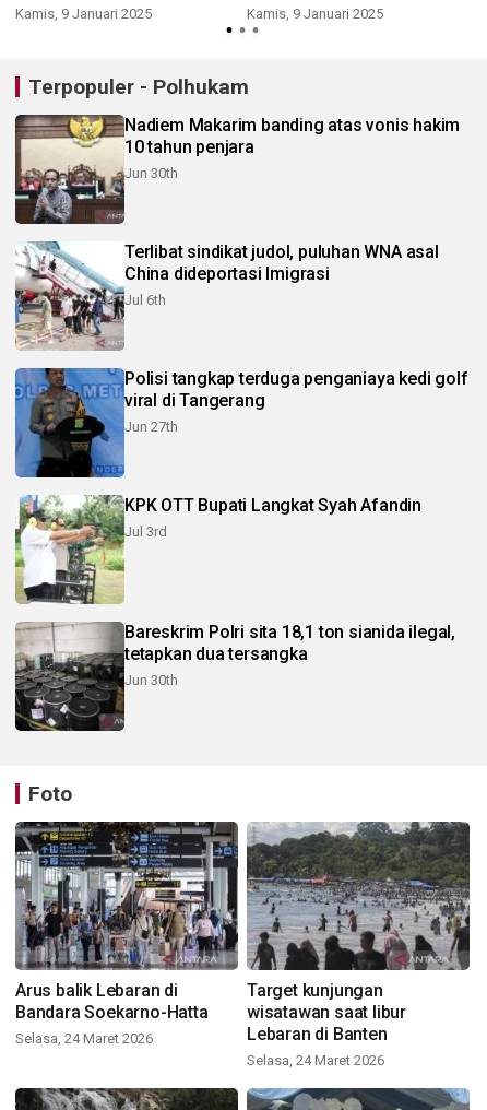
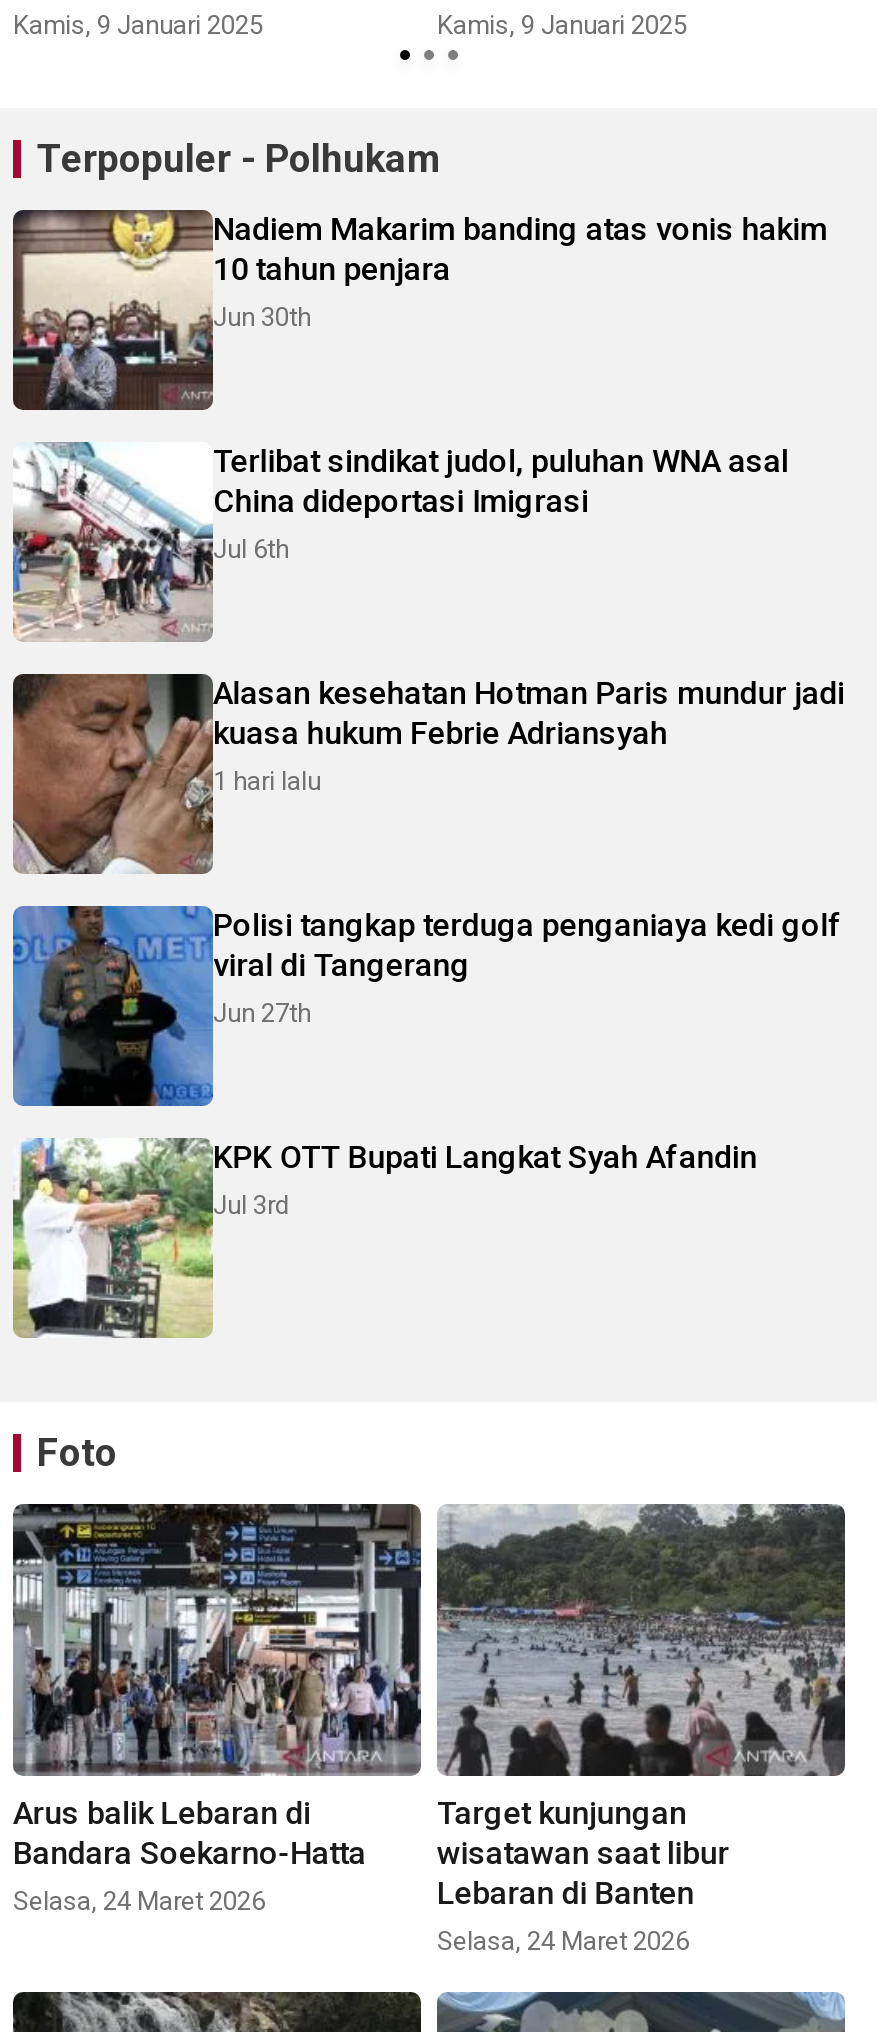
+ [image]
+ Alasan kesehatan Hotman Paris mundur jadi
+ kuasa hukum Febrie Adriansyah
+ 1 hari lalu

moved down: [image] | Polisi tangkap terduga penganiaya kedi golf | viral di Tangerang | Jun 27th | KPK OTT Bupati Langkat Syah Afandin | Jul 3rd

moved down: [image]

- [image]
- Bareskrim Polri sita 18,1 ton sianida ilegal,
- tetapkan dua tersangka
- Jun 30th
